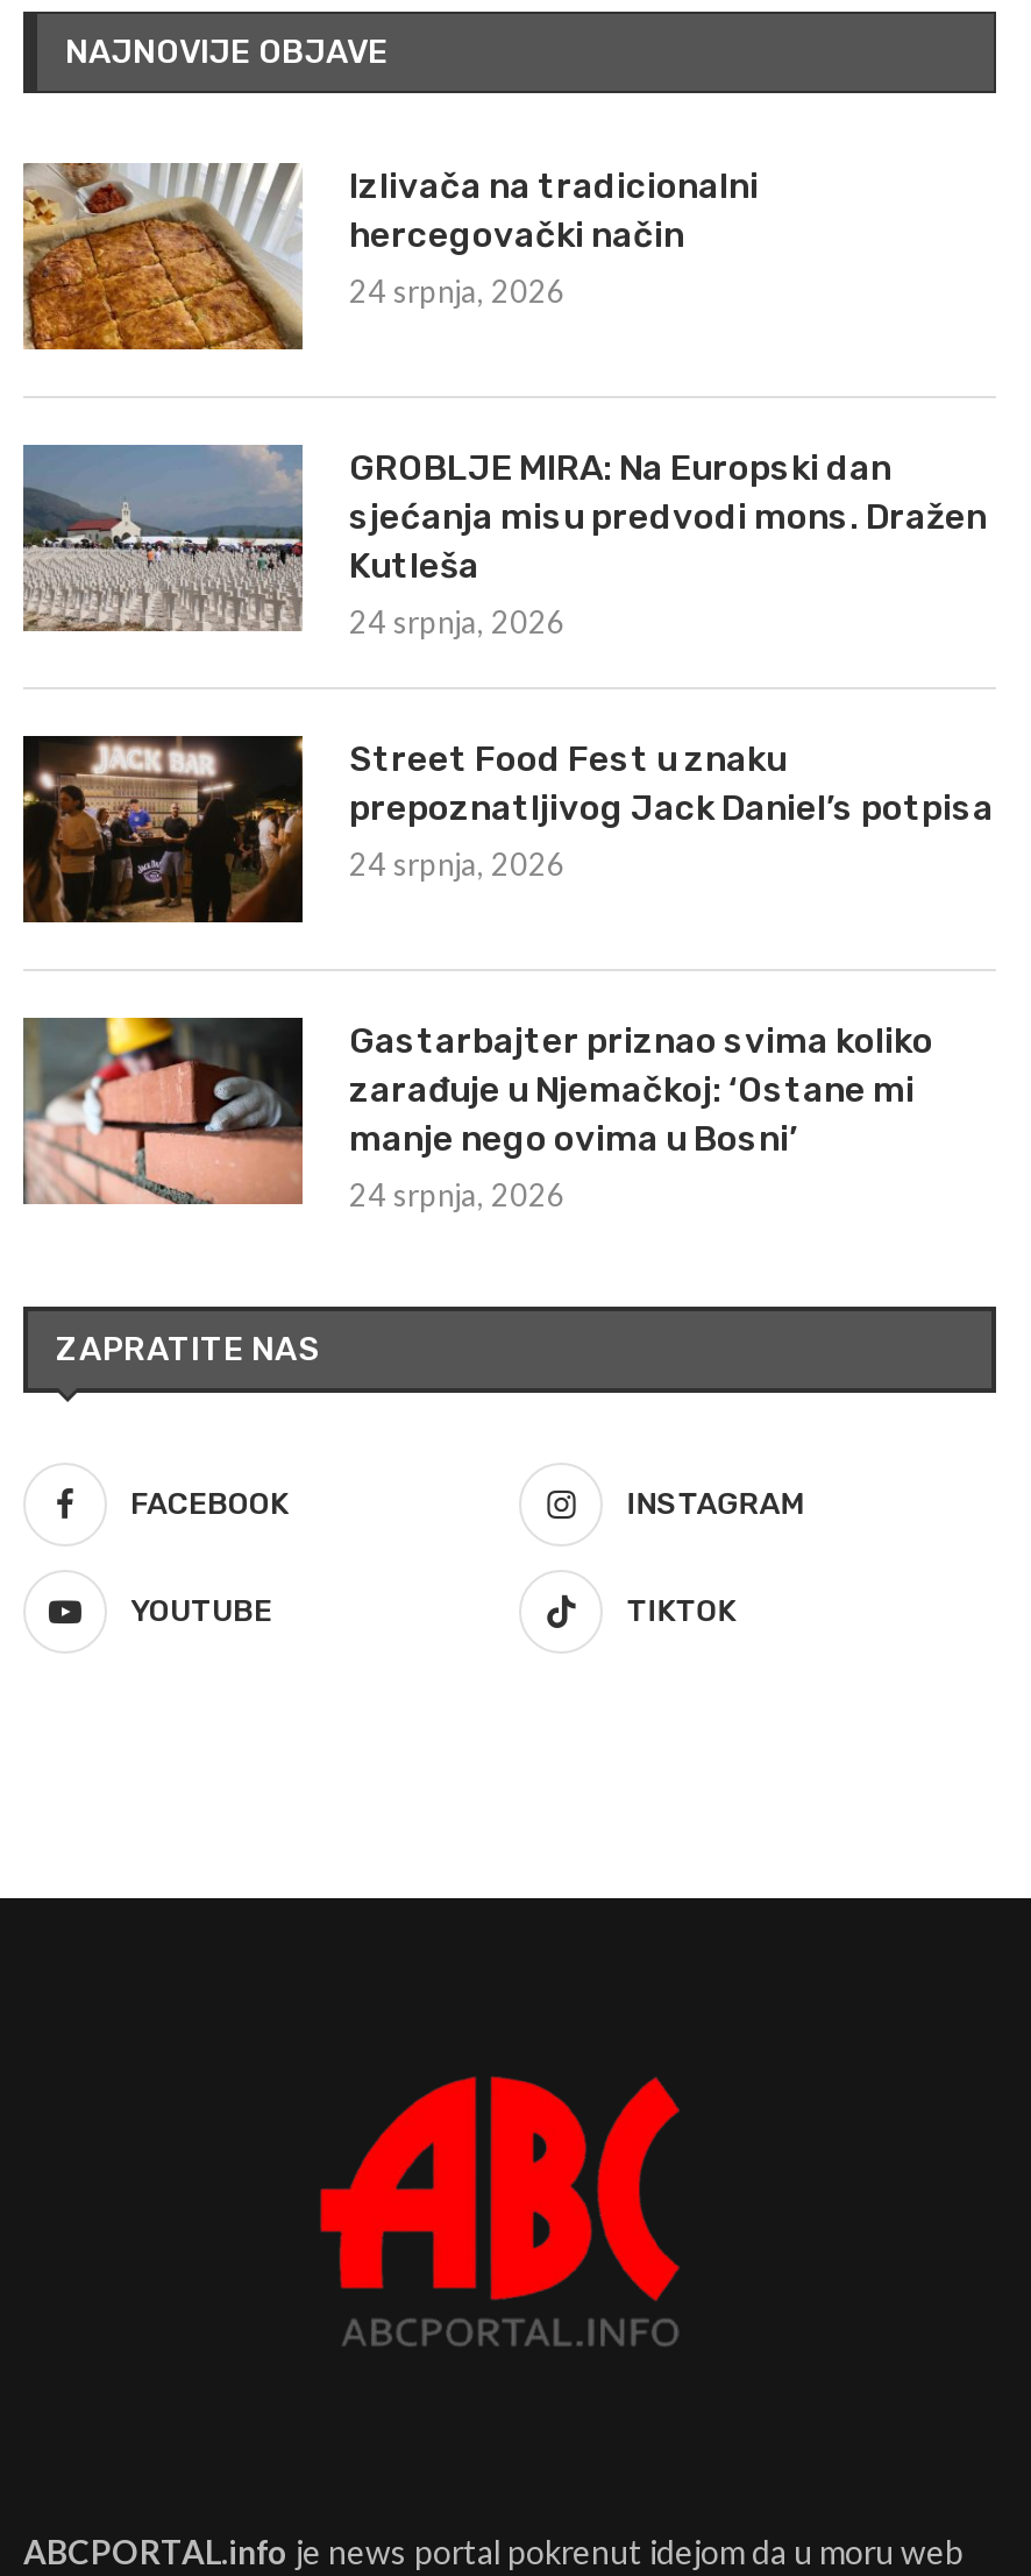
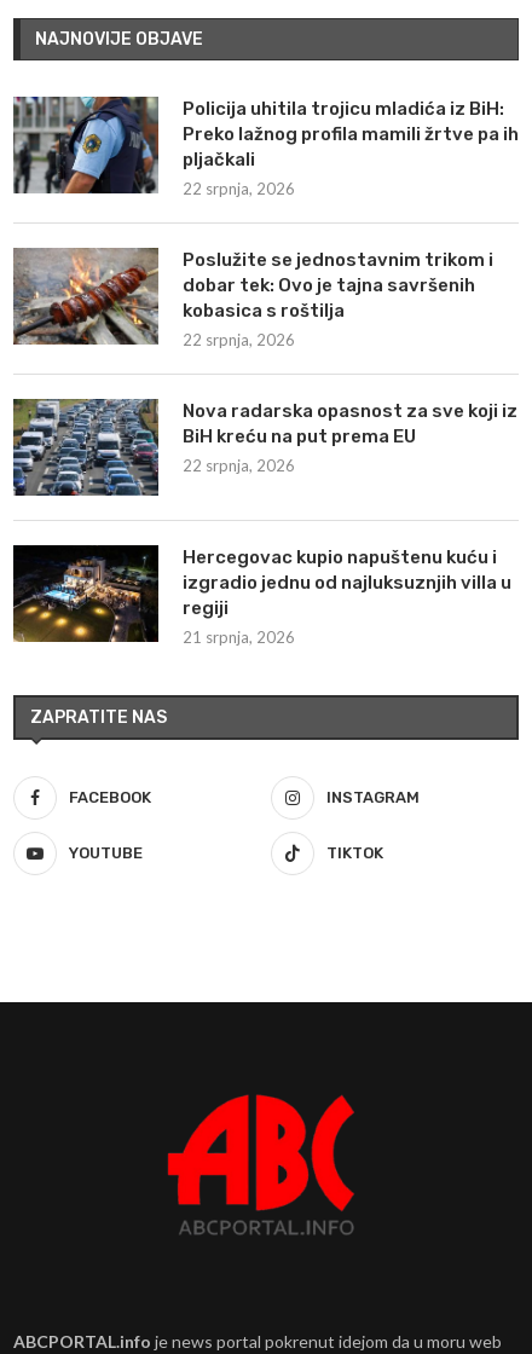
- [image]
- Izlivača na tradicionalni
- hercegovački način
- 24 srpnja, 2026
+ [image]
+ Policija uhitila trojicu mladića iz BiH:
+ Preko lažnog profila mamili žrtve pa ih
+ pljačkali
+ 22 srpnja, 2026

- [image]
- GROBLJE MIRA: Na Europski dan
- sjećanja misu predvodi mons. Dražen
- Kutleša
- 24 srpnja, 2026
+ [image]
+ Poslužite se jednostavnim trikom i
+ dobar tek: Ovo je tajna savršenih
+ kobasica s roštilja
+ 22 srpnja, 2026

- [image]
- Street Food Fest u znaku
- prepoznatljivog Jack Daniel’s potpisa
- 24 srpnja, 2026
+ [image]
+ Nova radarska opasnost za sve koji iz
+ BiH kreću na put prema EU
+ 22 srpnja, 2026

- [image]
- Gastarbajter priznao svima koliko
- zarađuje u Njemačkoj: ‘Ostane mi
- manje nego ovima u Bosni’
- 24 srpnja, 2026
+ [image]
+ Hercegovac kupio napuštenu kuću i
+ izgradio jednu od najluksuznjih villa u
+ regiji
+ 21 srpnja, 2026
